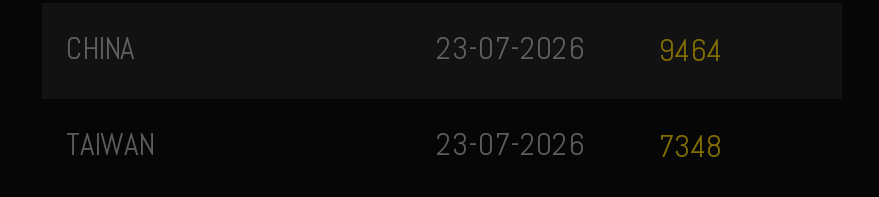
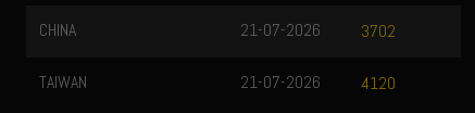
- 23-07-2026
+ 21-07-2026

- 9464
+ 3702

- 23-07-2026
+ 21-07-2026

- 7348
+ 4120
